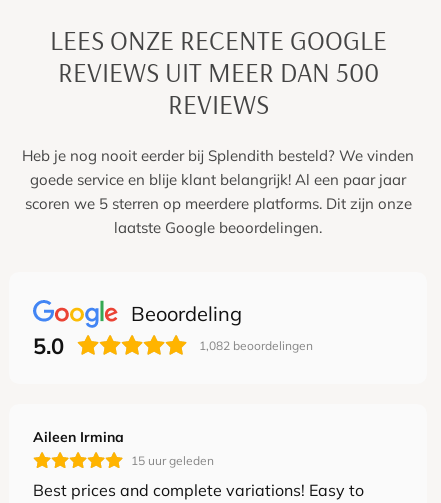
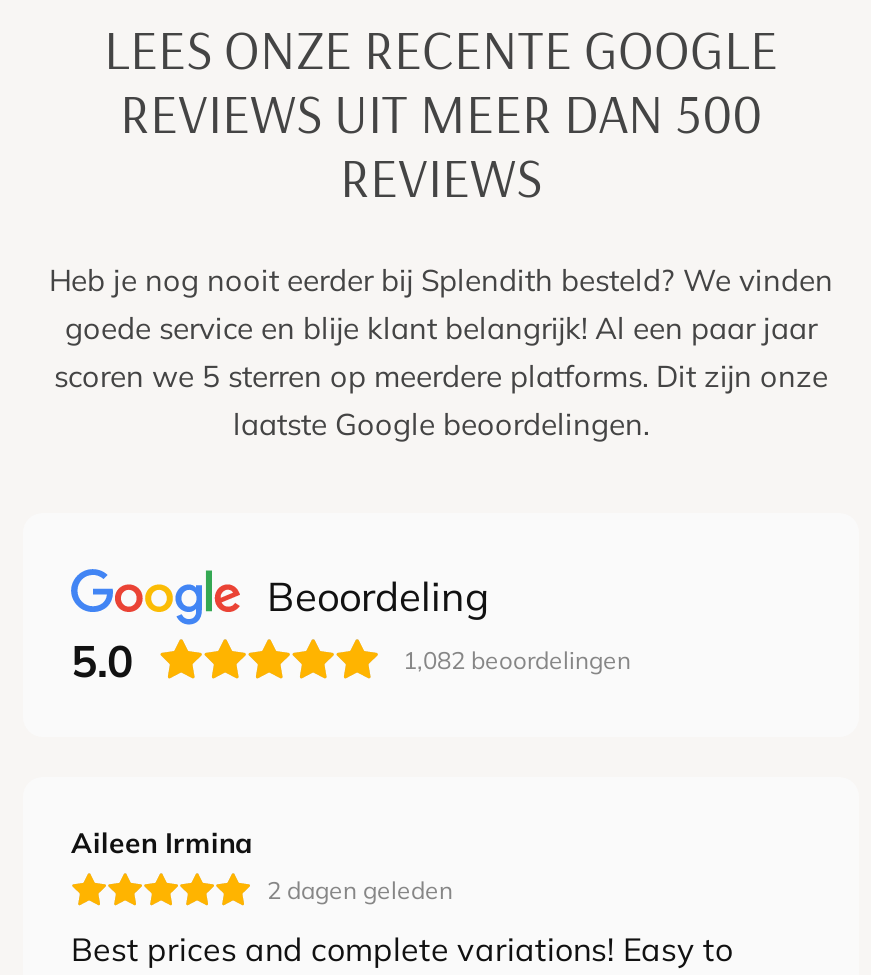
- 15 uur geleden
+ 2 dagen geleden
